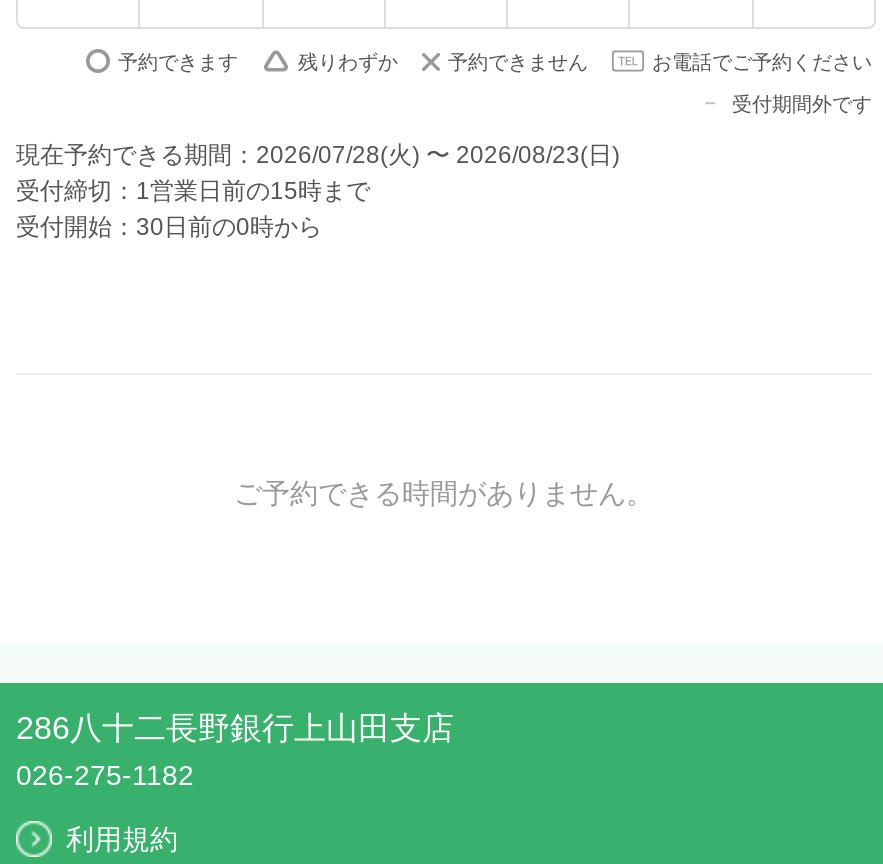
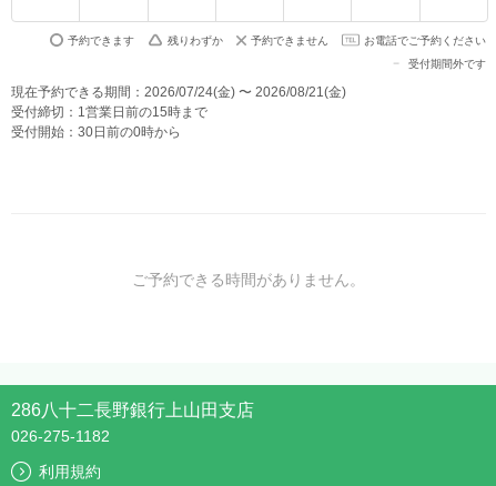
- 現在予約できる期間：2026/07/28(火) 〜 2026/08/23(日)
+ 現在予約できる期間：2026/07/24(金) 〜 2026/08/21(金)
